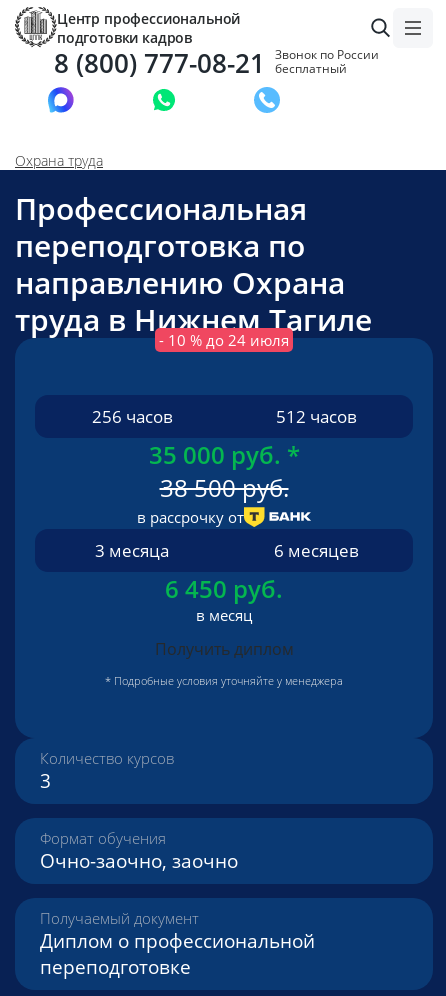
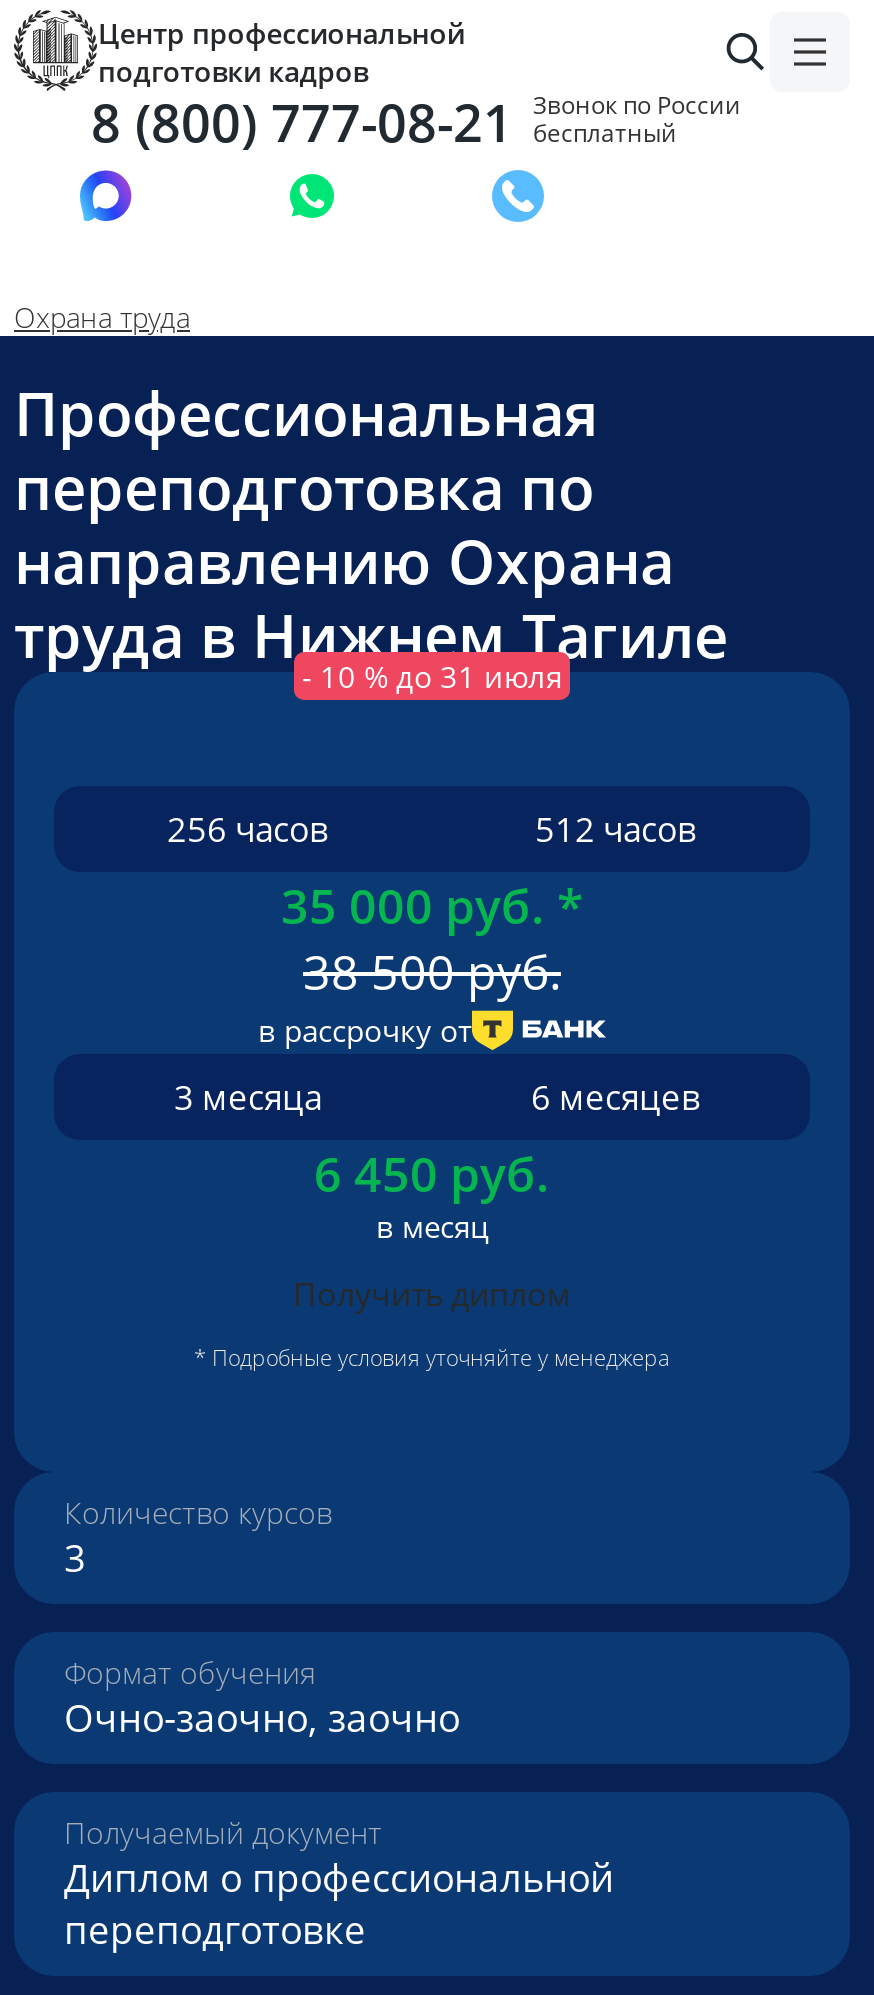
- труда в Нижнем Тагиле - 10 % до 24 июля
+ труда в Нижнем Тагиле - 10 % до 31 июля
